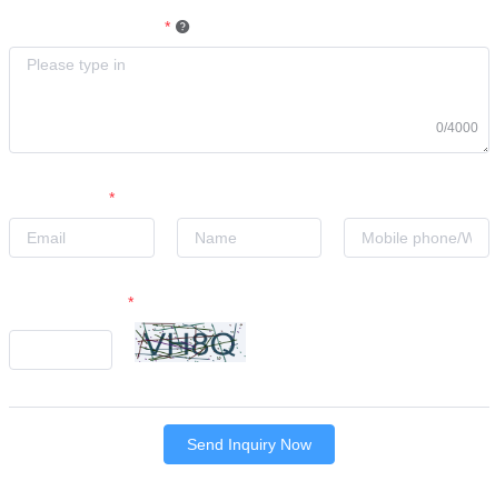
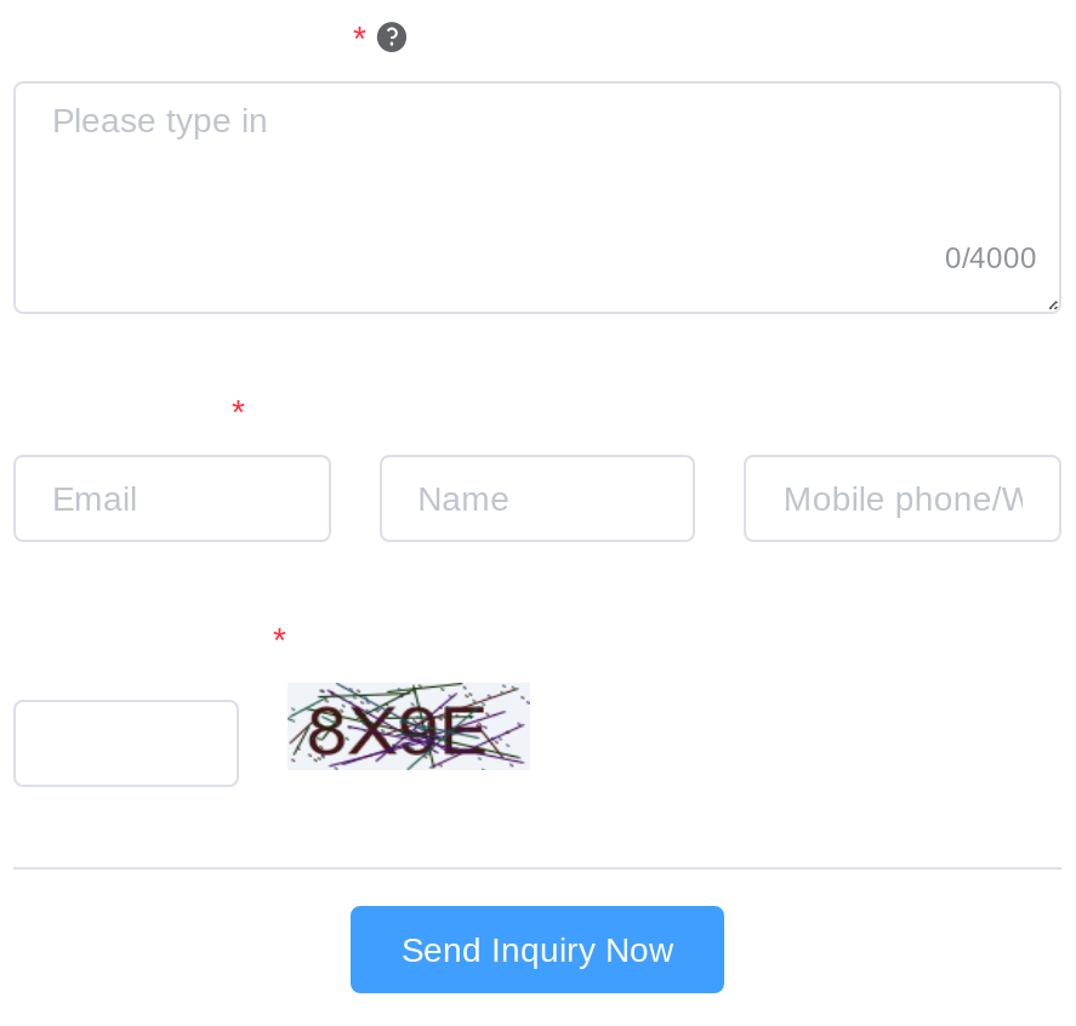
- [image]
+ [image]
